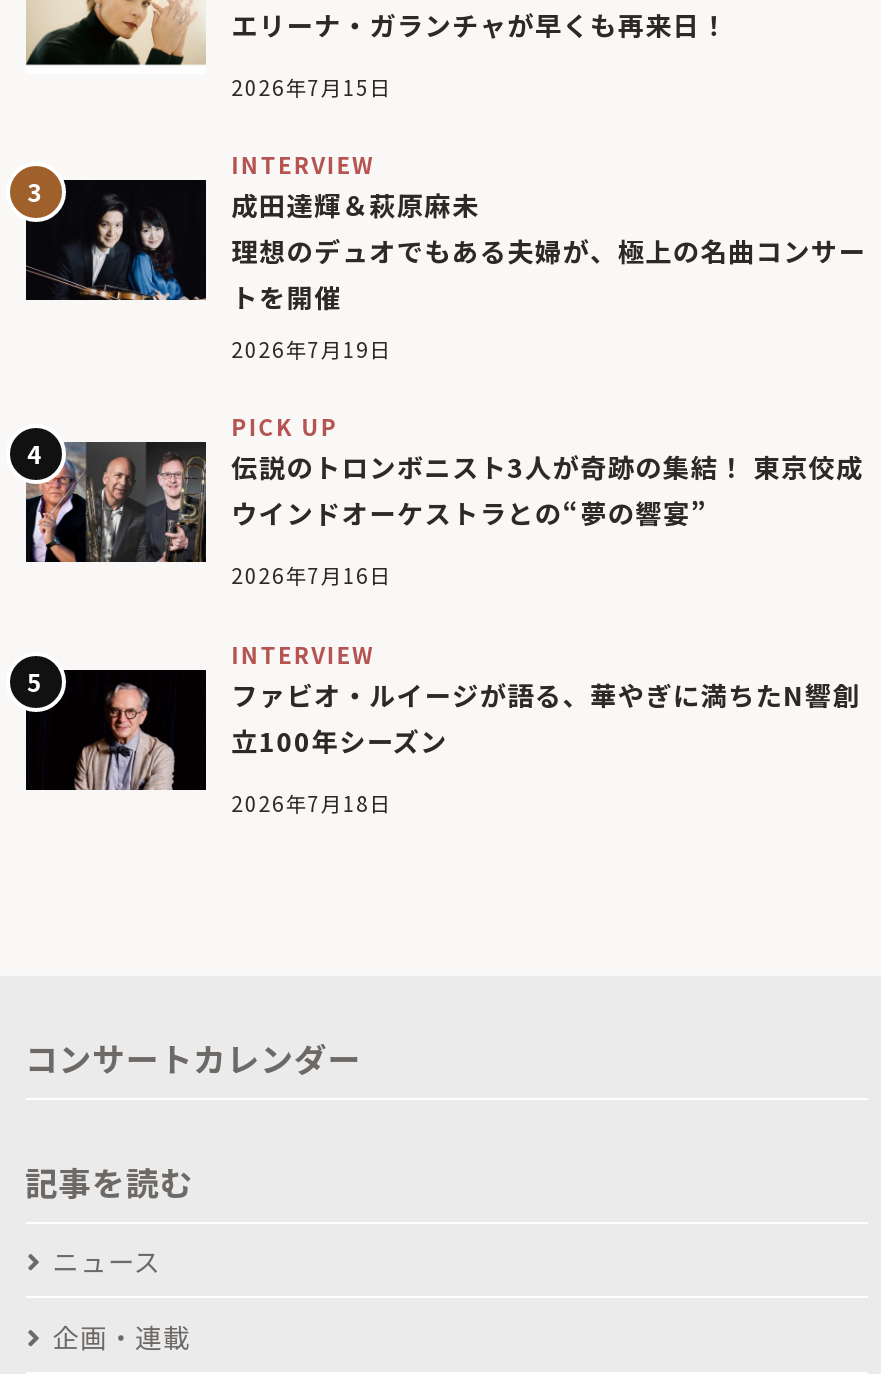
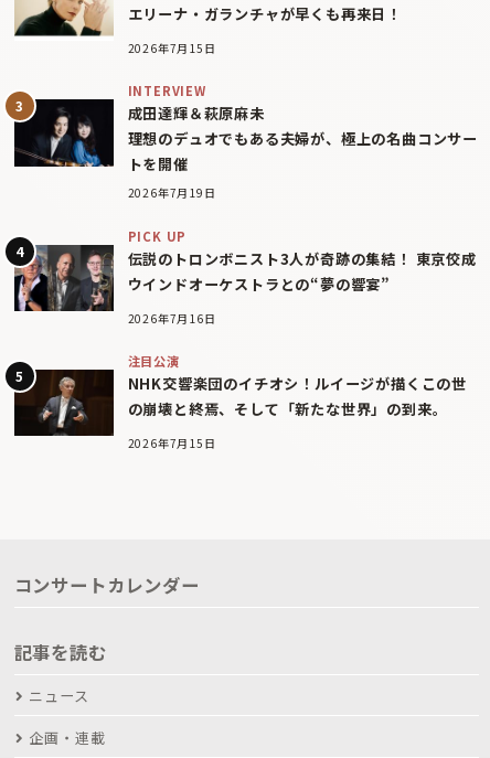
- [image]
- INTERVIEW
- ファビオ・ルイージが語る、華やぎに満ちたN響創
- 立100年シーズン
+ [image]
+ 注目公演
+ NHK交響楽団のイチオシ！ルイージが描くこの世
+ の崩壊と終焉、そして「新たな世界」の到来。

- 2026年7月18日
+ 2026年7月15日
